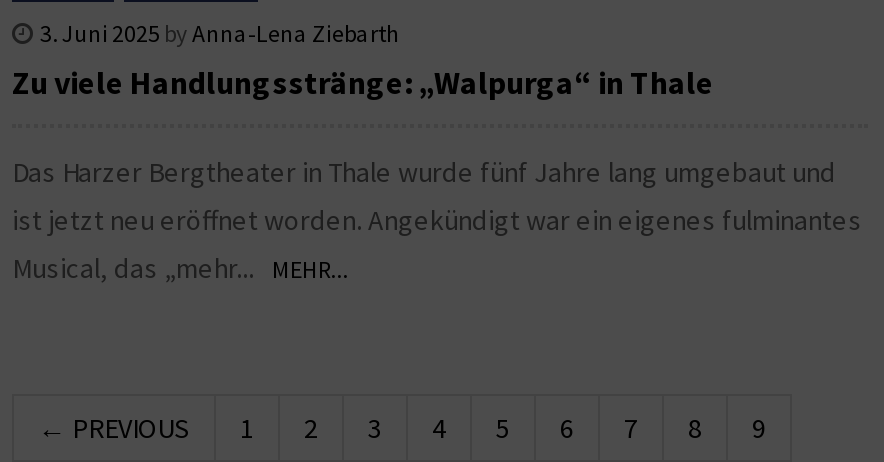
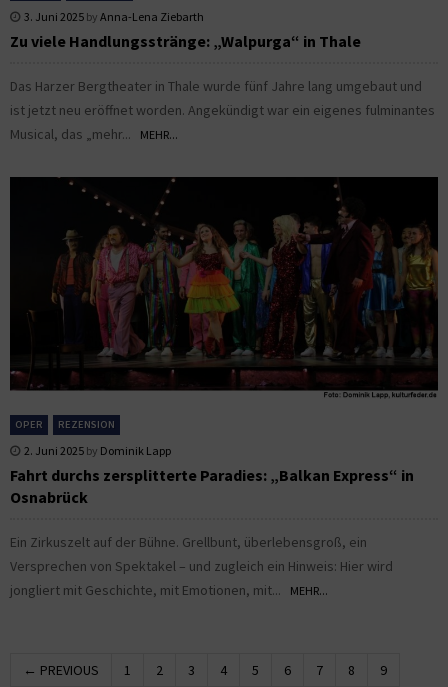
+ [image]
+ OPER
+ REZENSION
+ 2. Juni 2025 by Dominik Lapp
+ Fahrt durchs zersplitterte Paradies: „Balkan Express“ in
+ Osnabrück
+ Ein Zirkuszelt auf der Bühne. Grellbunt, überlebensgroß, ein
+ Versprechen von Spektakel – und zugleich ein Hinweis: Hier wird
+ jongliert mit Geschichte, mit Emotionen, mit... MEHR...
